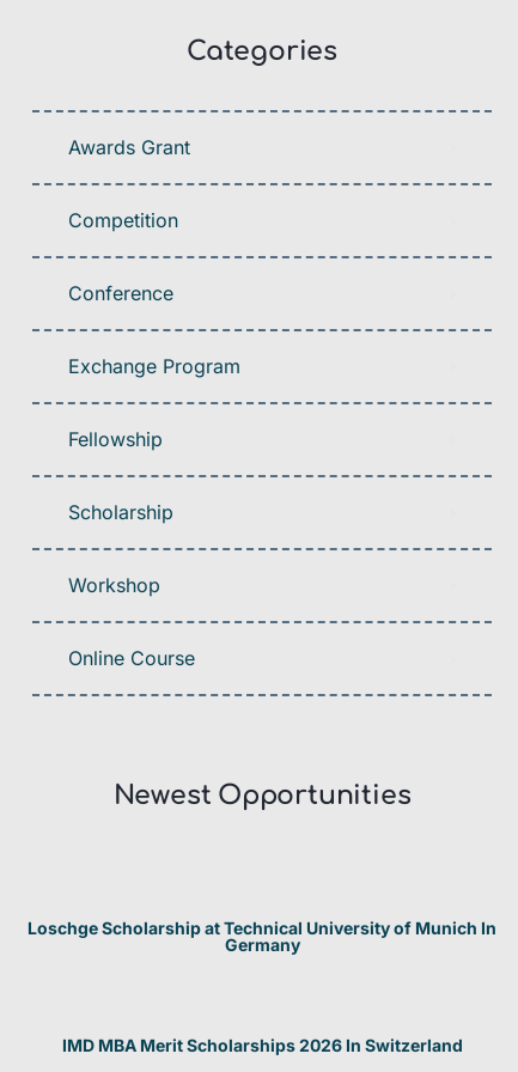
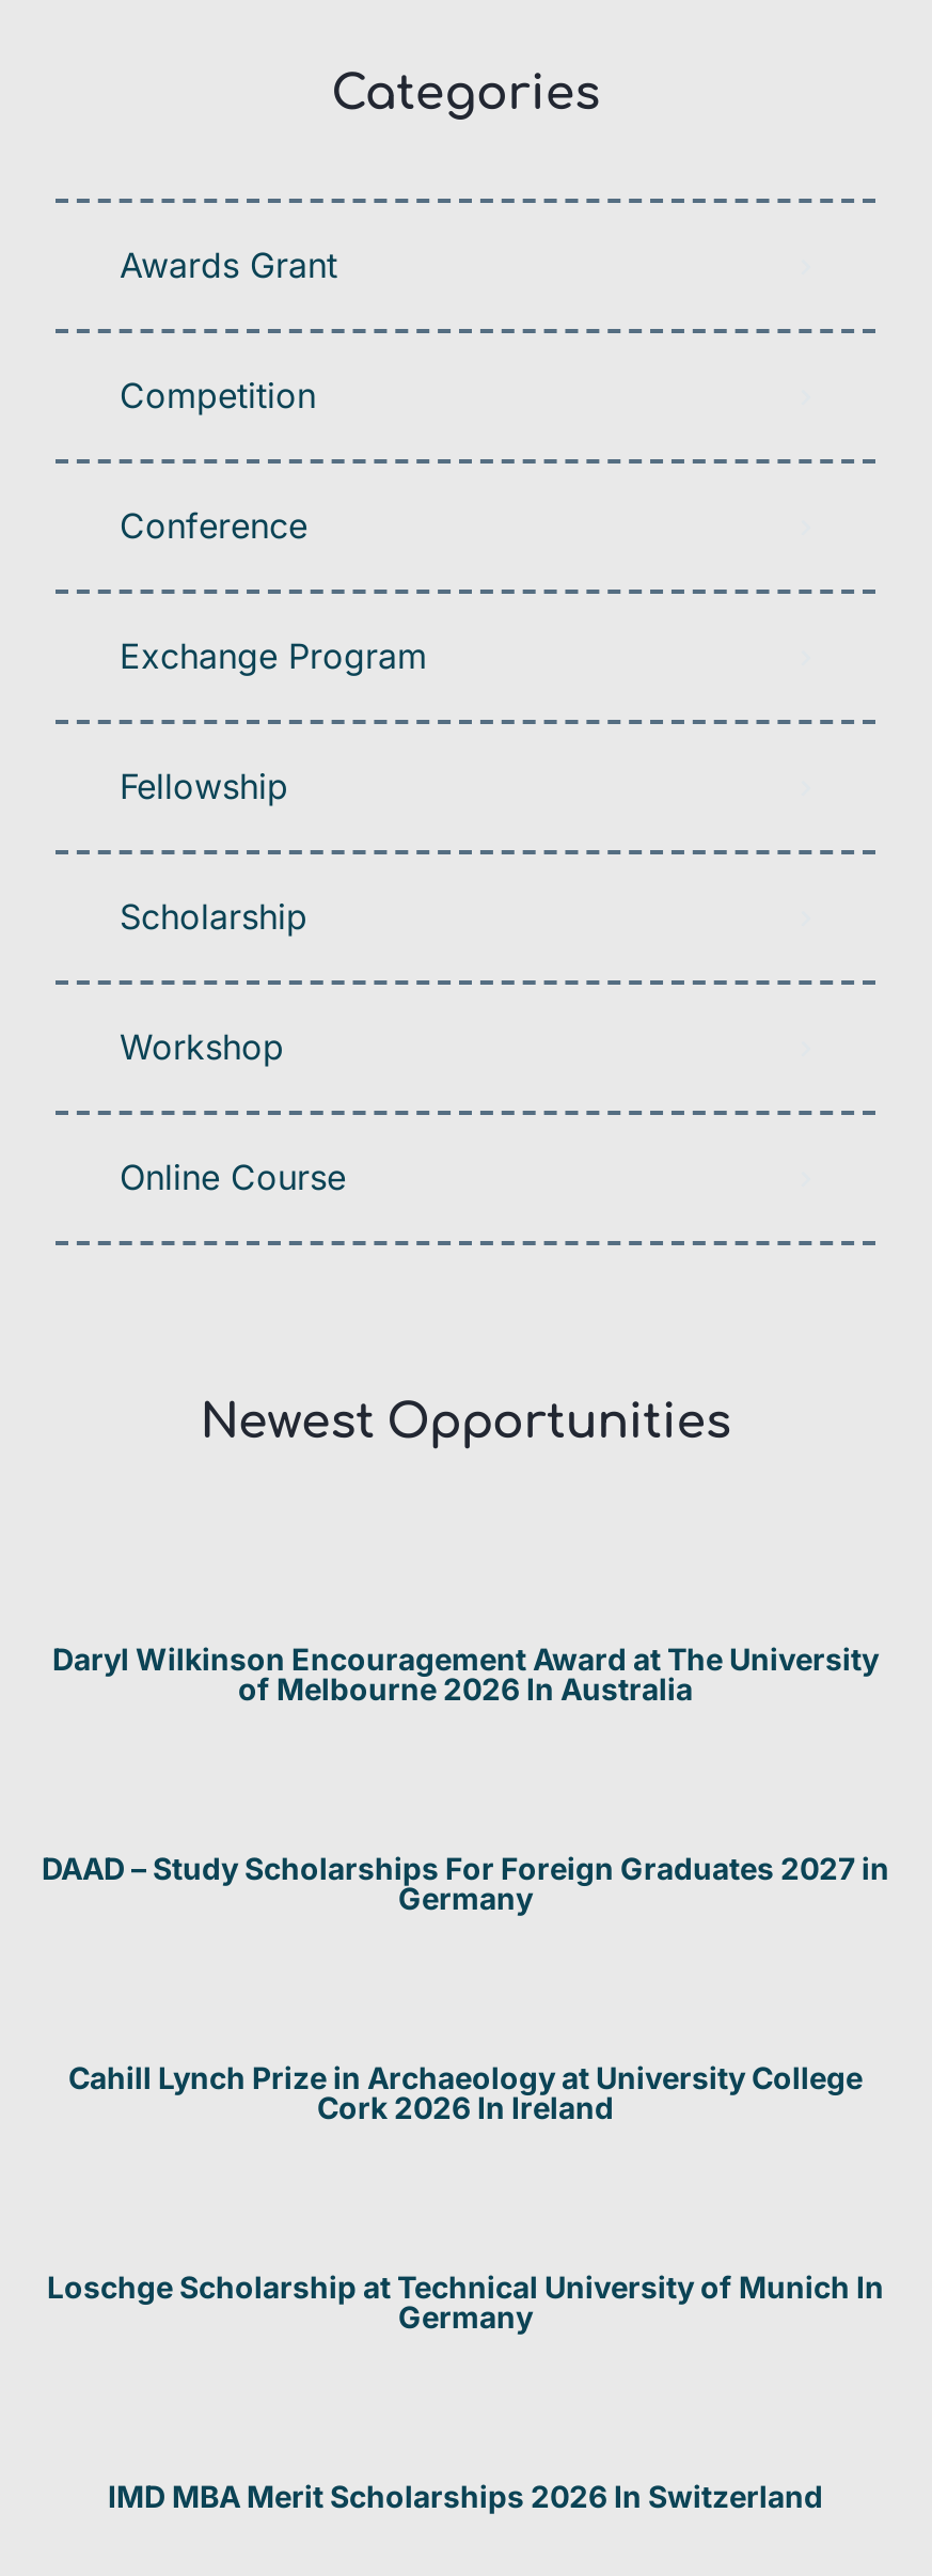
+ DAAD – Study Scholarships For Foreign Graduates 2027 in
+ Germany

+ Daryl Wilkinson Encouragement Award at The University
+ of Melbourne 2026 In Australia

+ Cahill Lynch Prize in Archaeology at University College
+ Cork 2026 In Ireland
